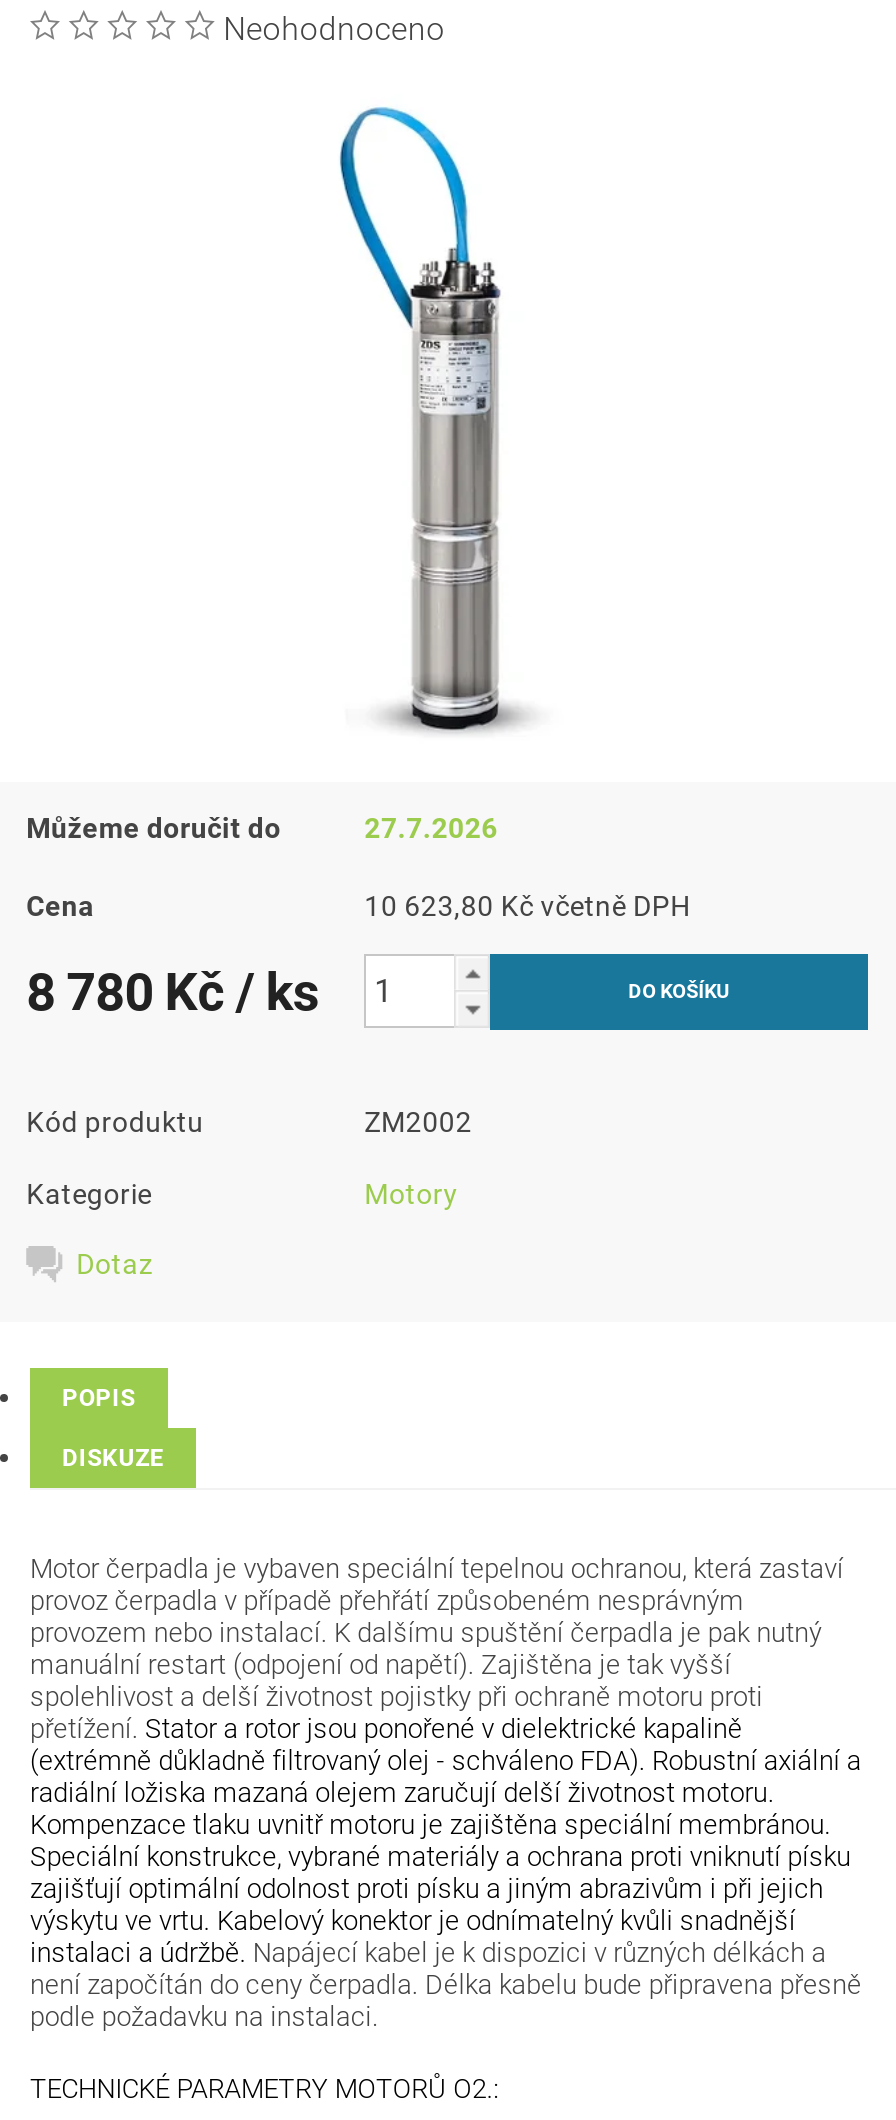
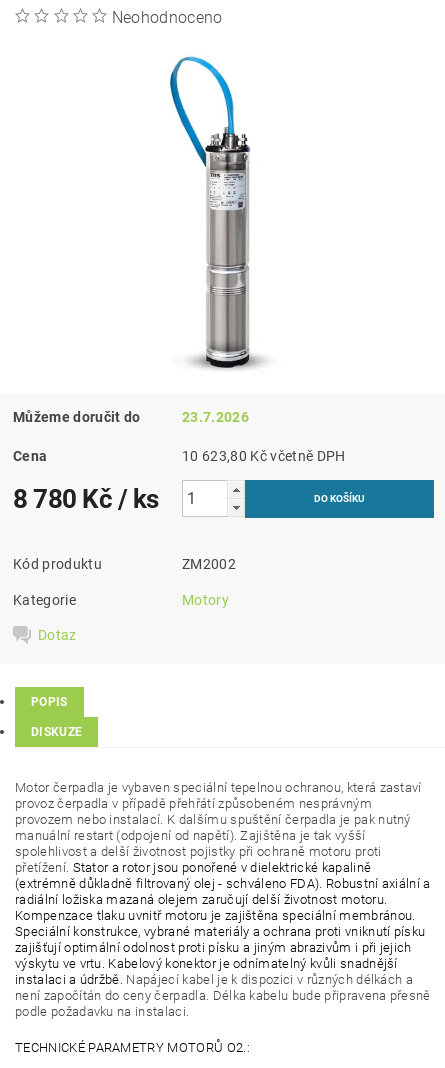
- 27.7.2026
+ 23.7.2026
